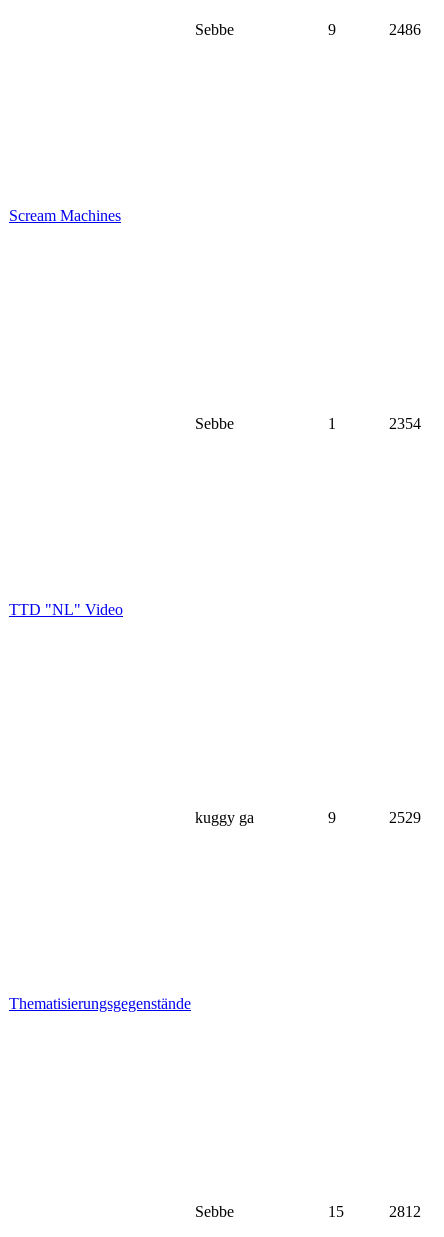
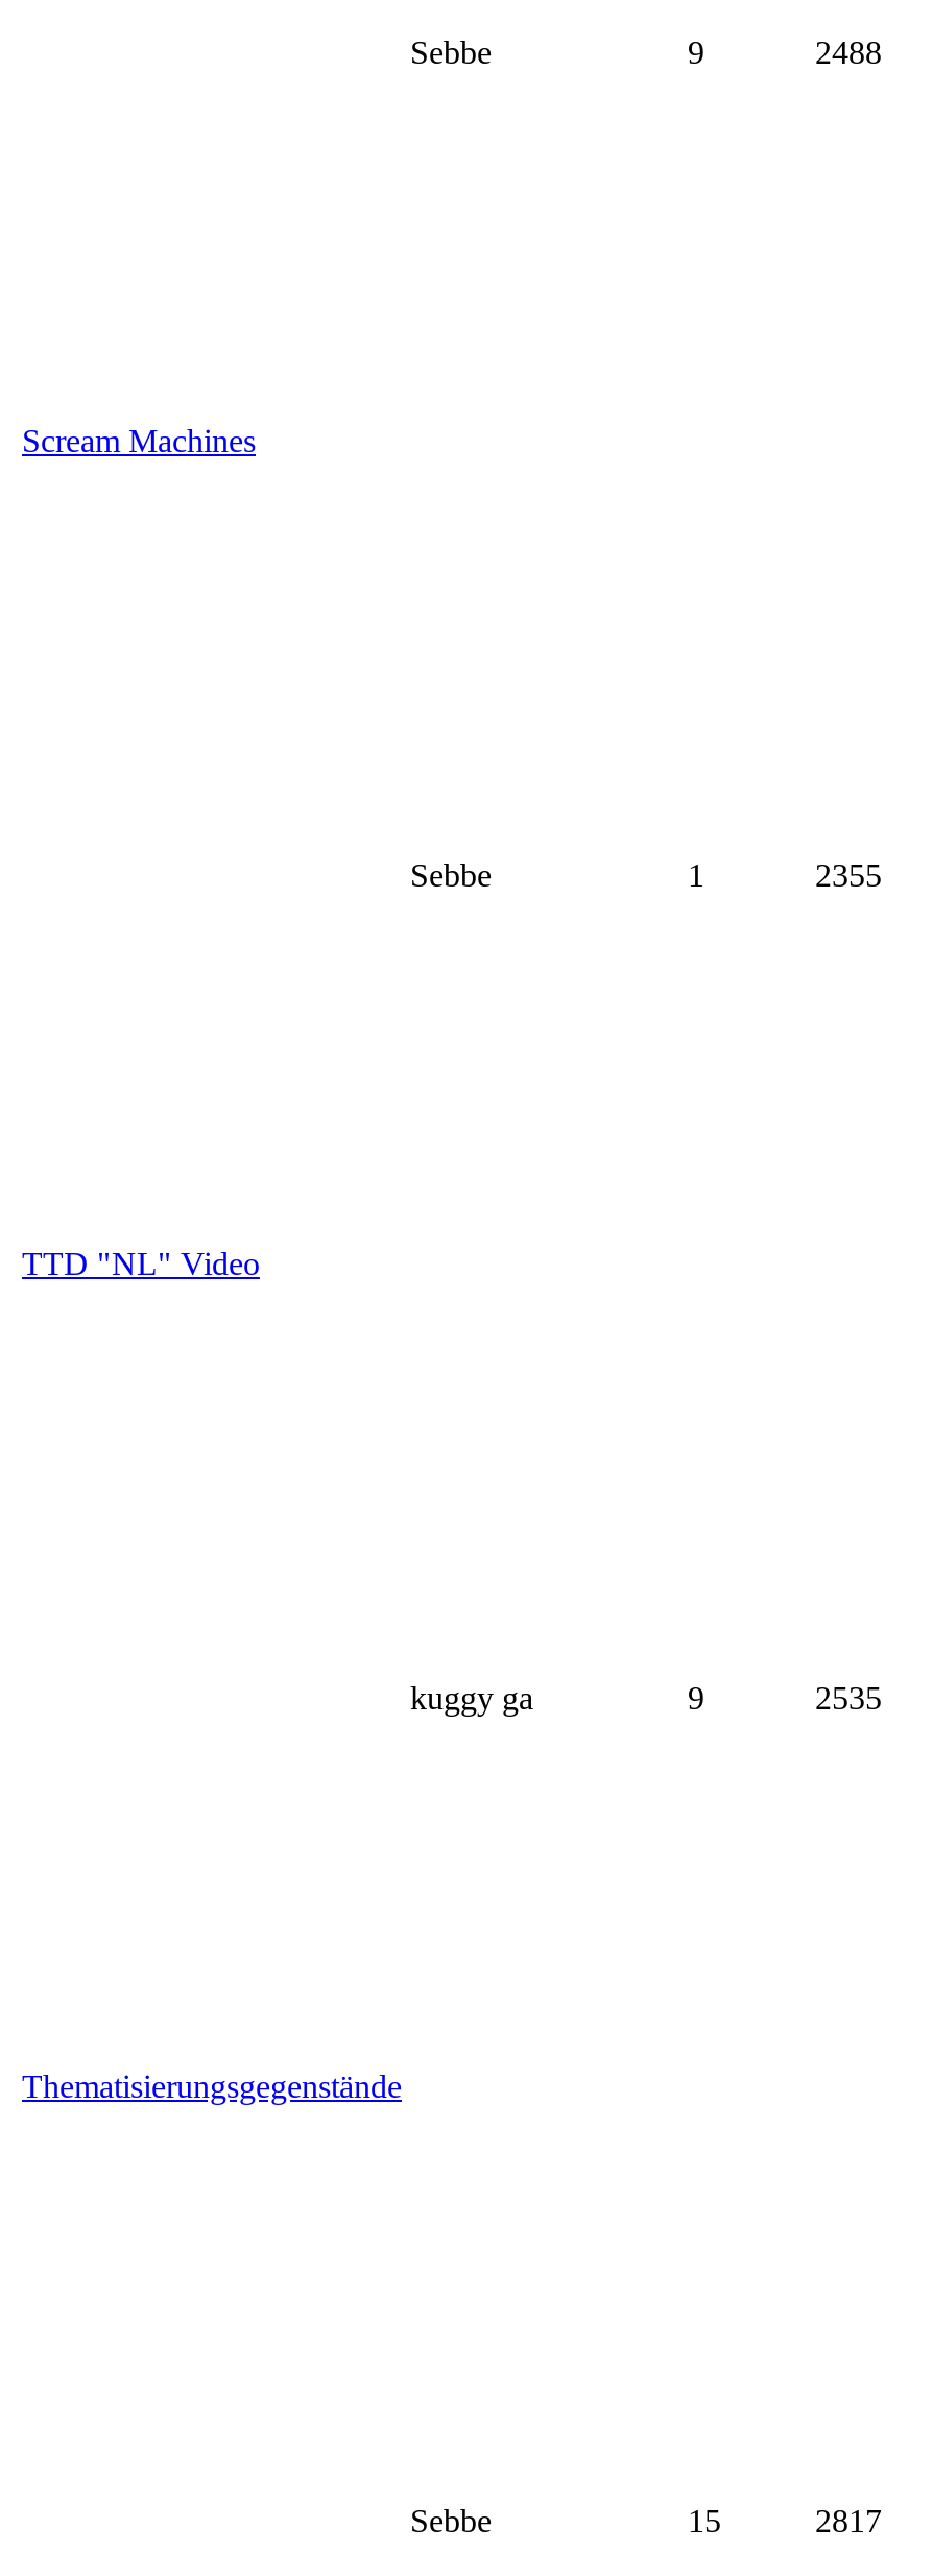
- 2486
+ 2488

- 2354
+ 2355

- 2529
+ 2535

- 2812
+ 2817
